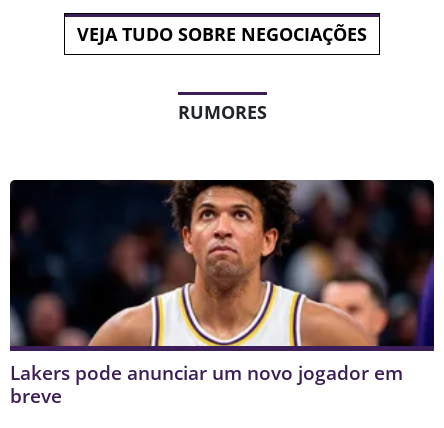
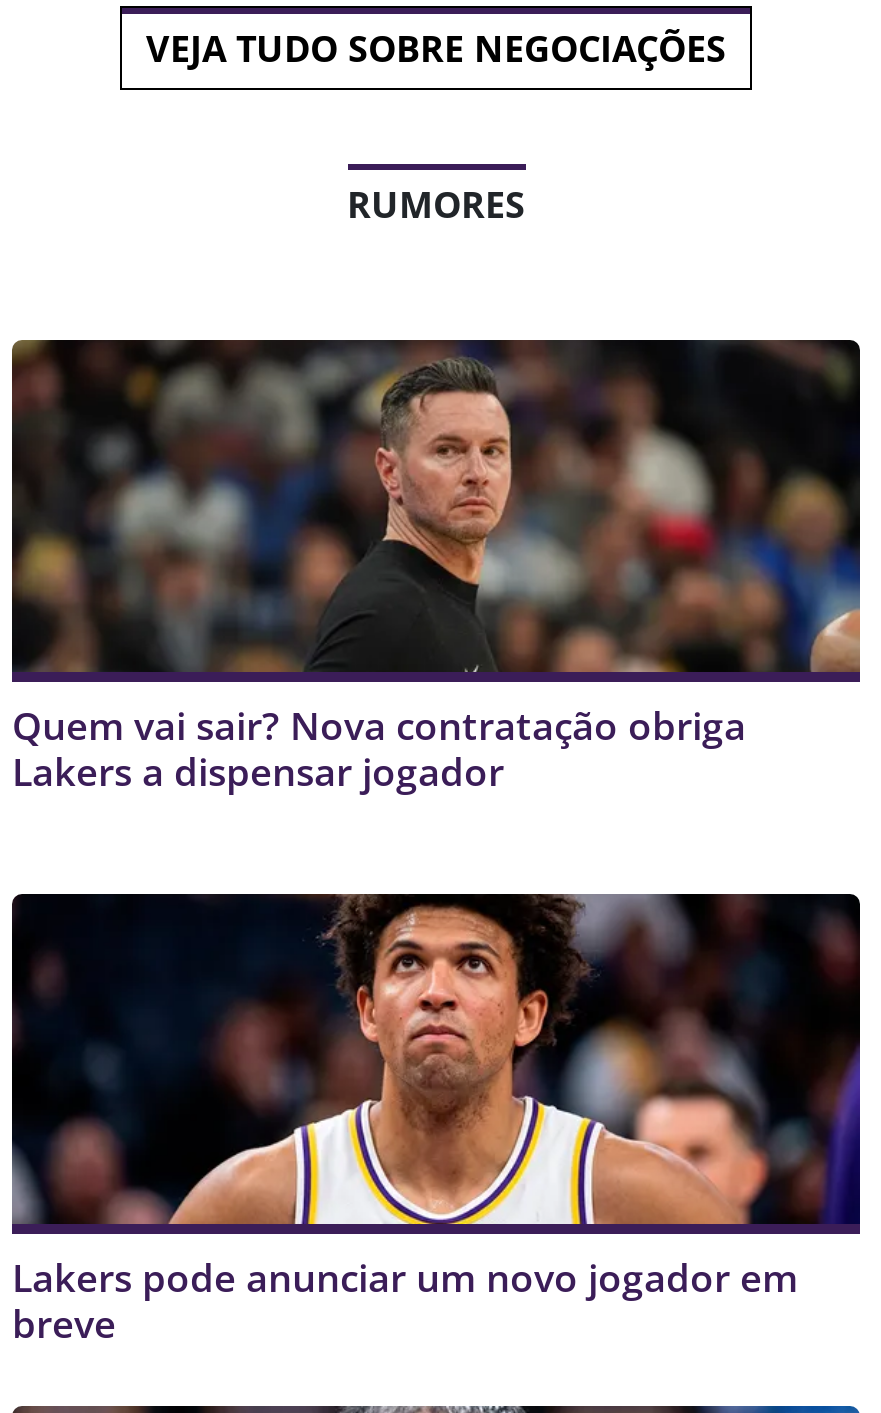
+ [image]
+ Quem vai sair? Nova contratação obriga
+ Lakers a dispensar jogador
